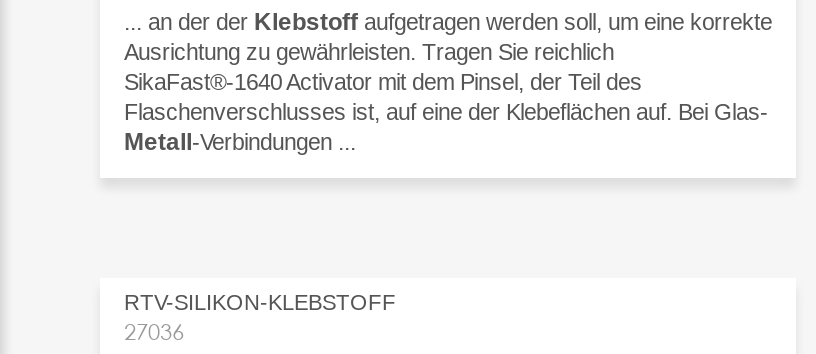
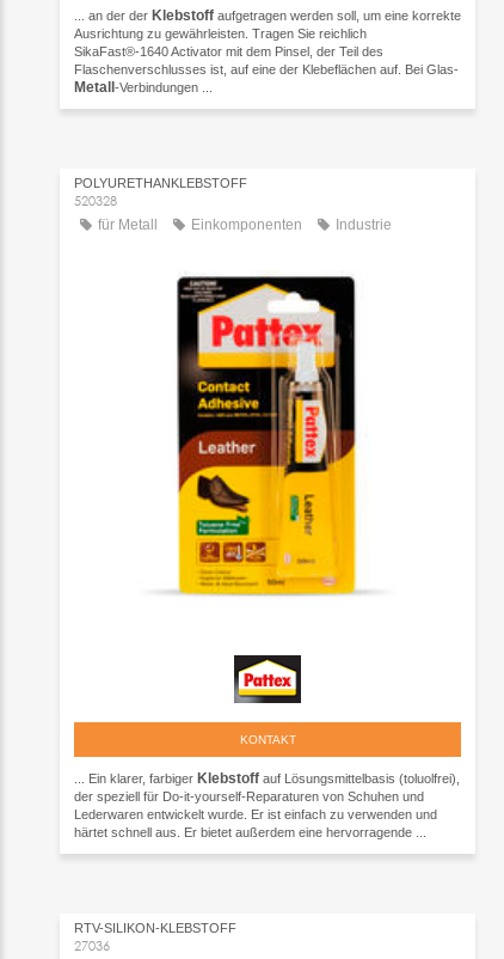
+ POLYURETHANKLEBSTOFF
+ 520328
+ für Metall
+ Einkomponenten
+ Industrie

+ [image]
+ KONTAKT
+ ... Ein klarer, farbiger Klebstoff auf Lösungsmittelbasis (toluolfrei),
+ der speziell für Do-it-yourself-Reparaturen von Schuhen und
+ Lederwaren entwickelt wurde. Er ist einfach zu verwenden und
+ härtet schnell aus. Er bietet außerdem eine hervorragende ...

+ [image]
